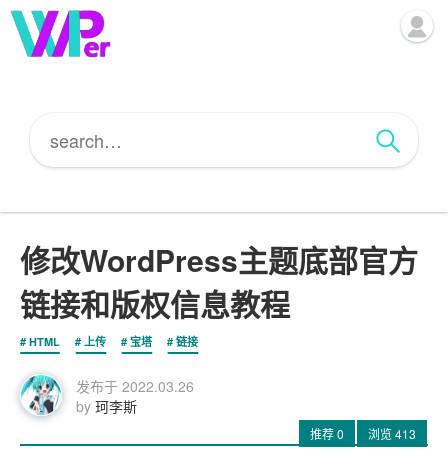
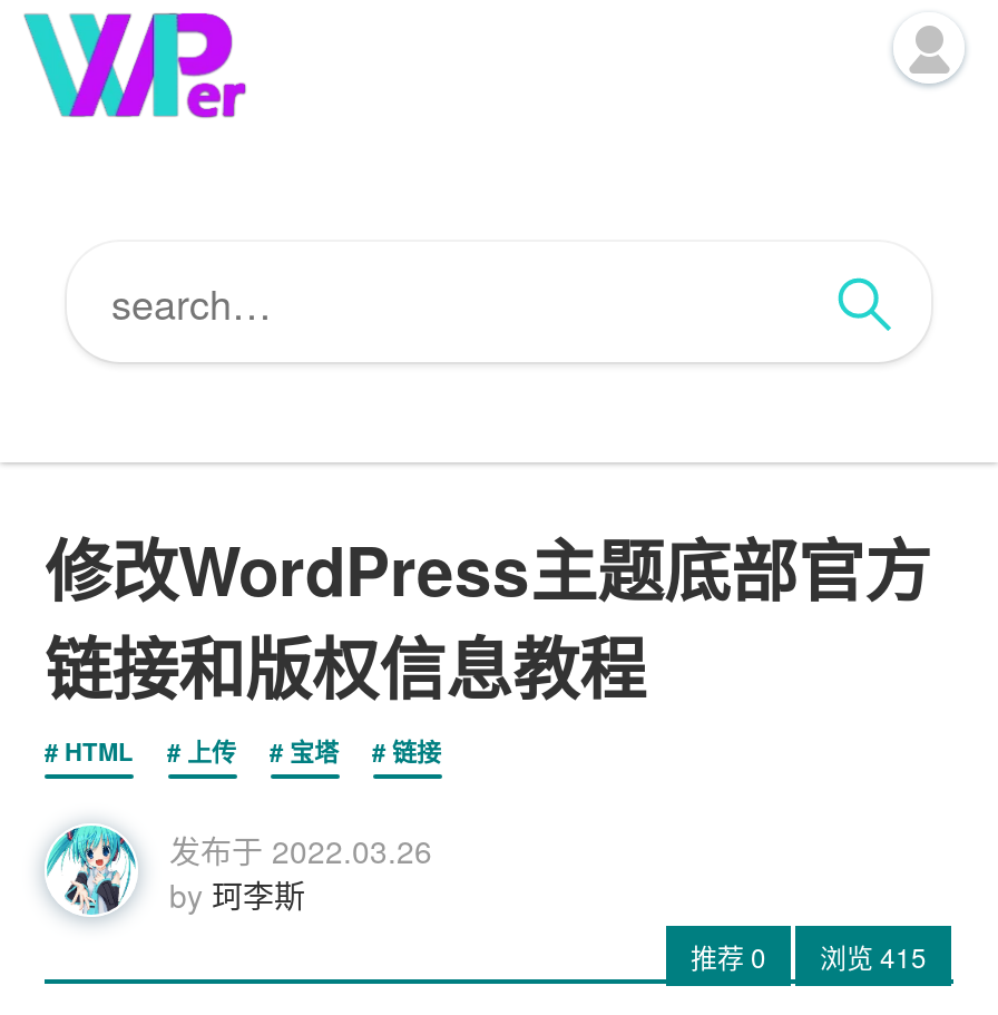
- 推荐0 浏览413
+ 推荐0 浏览415
